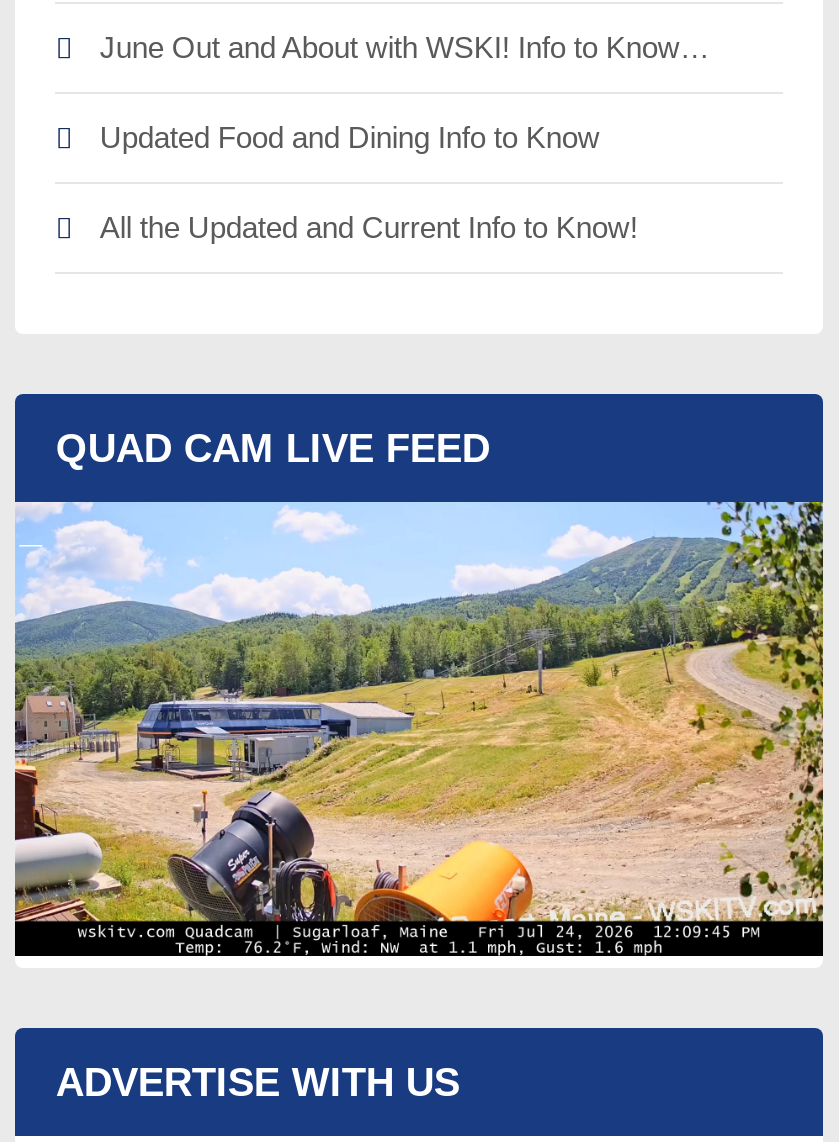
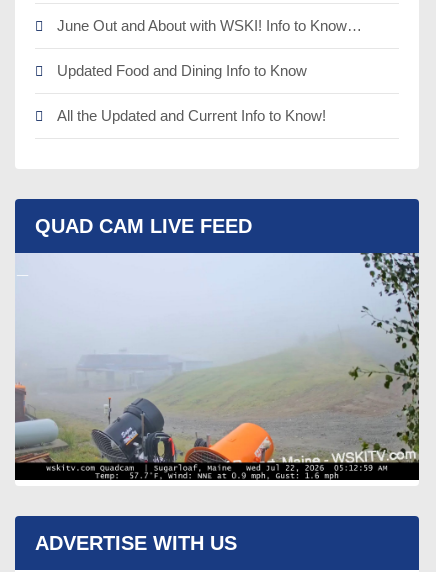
- [image]
+ [image]
